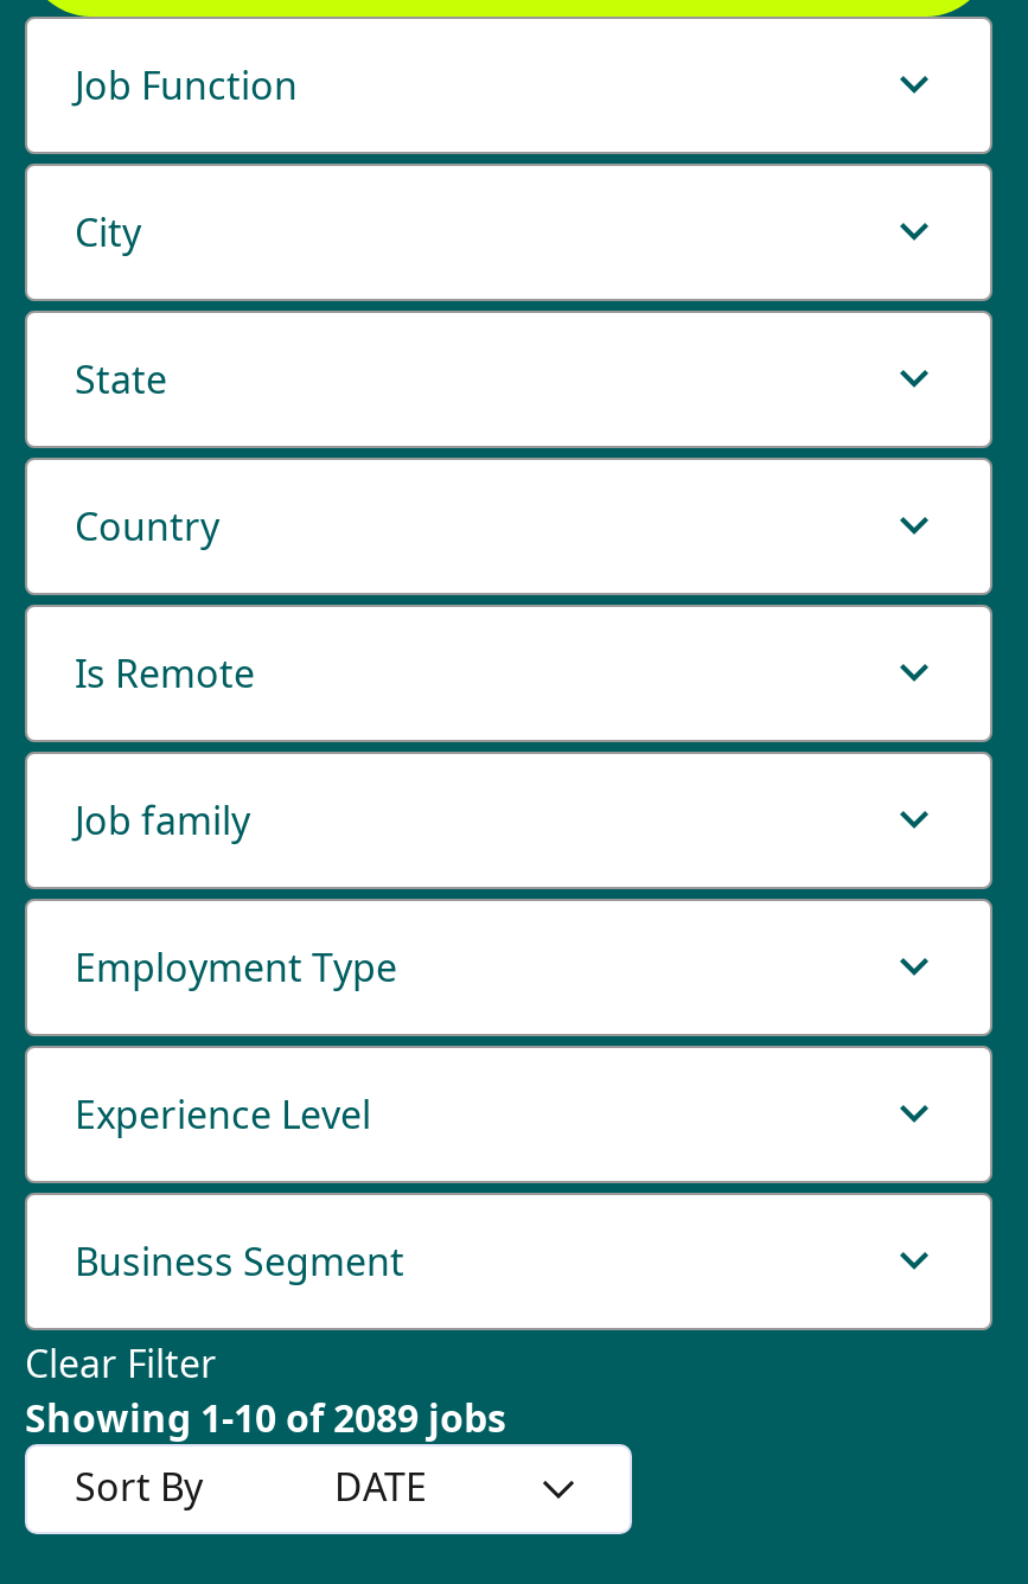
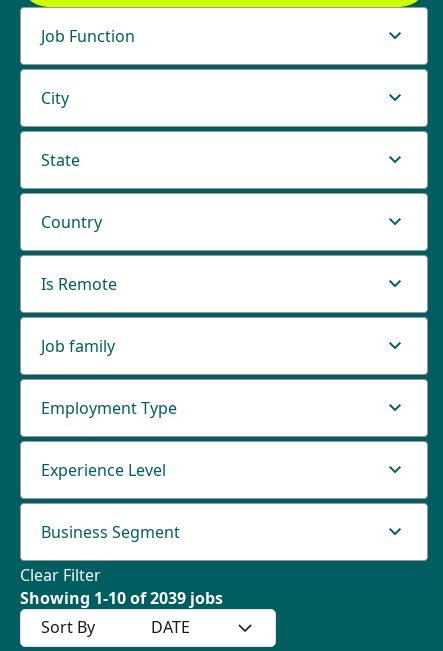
- Showing 1-10 of2089 jobs
+ Showing 1-10 of2039 jobs
